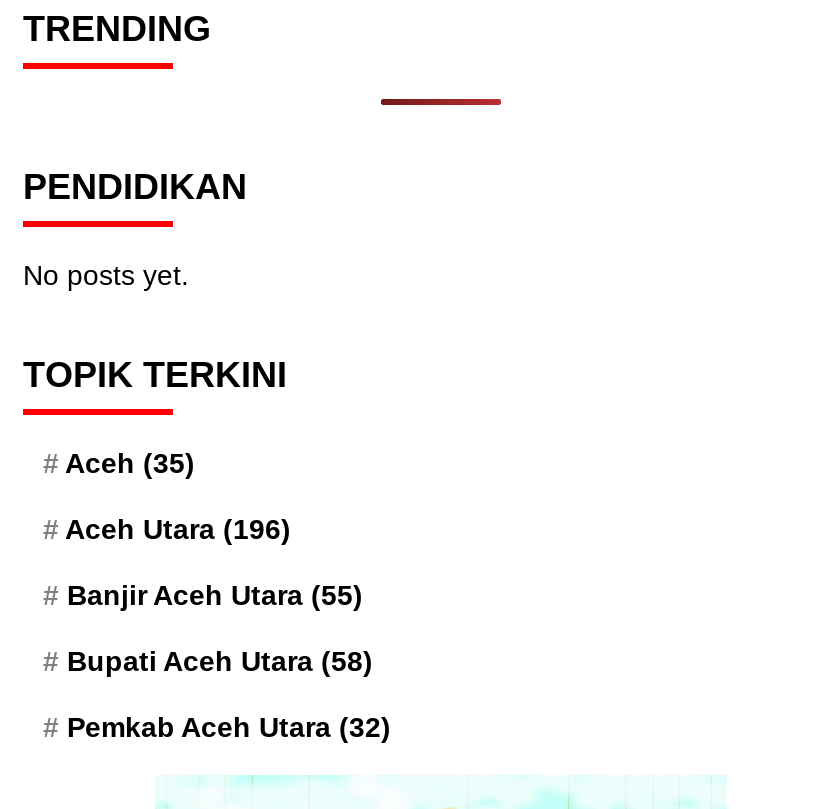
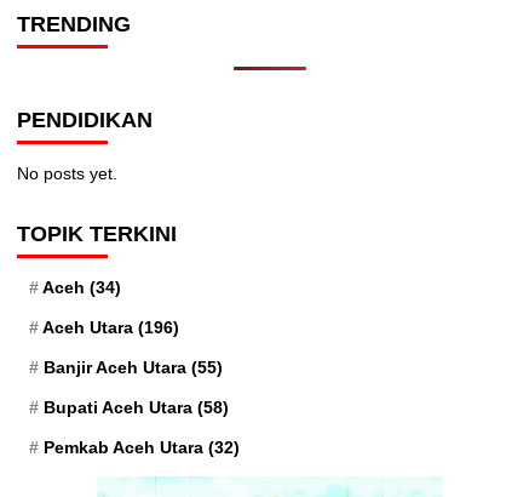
- Aceh (35)
+ Aceh (34)
